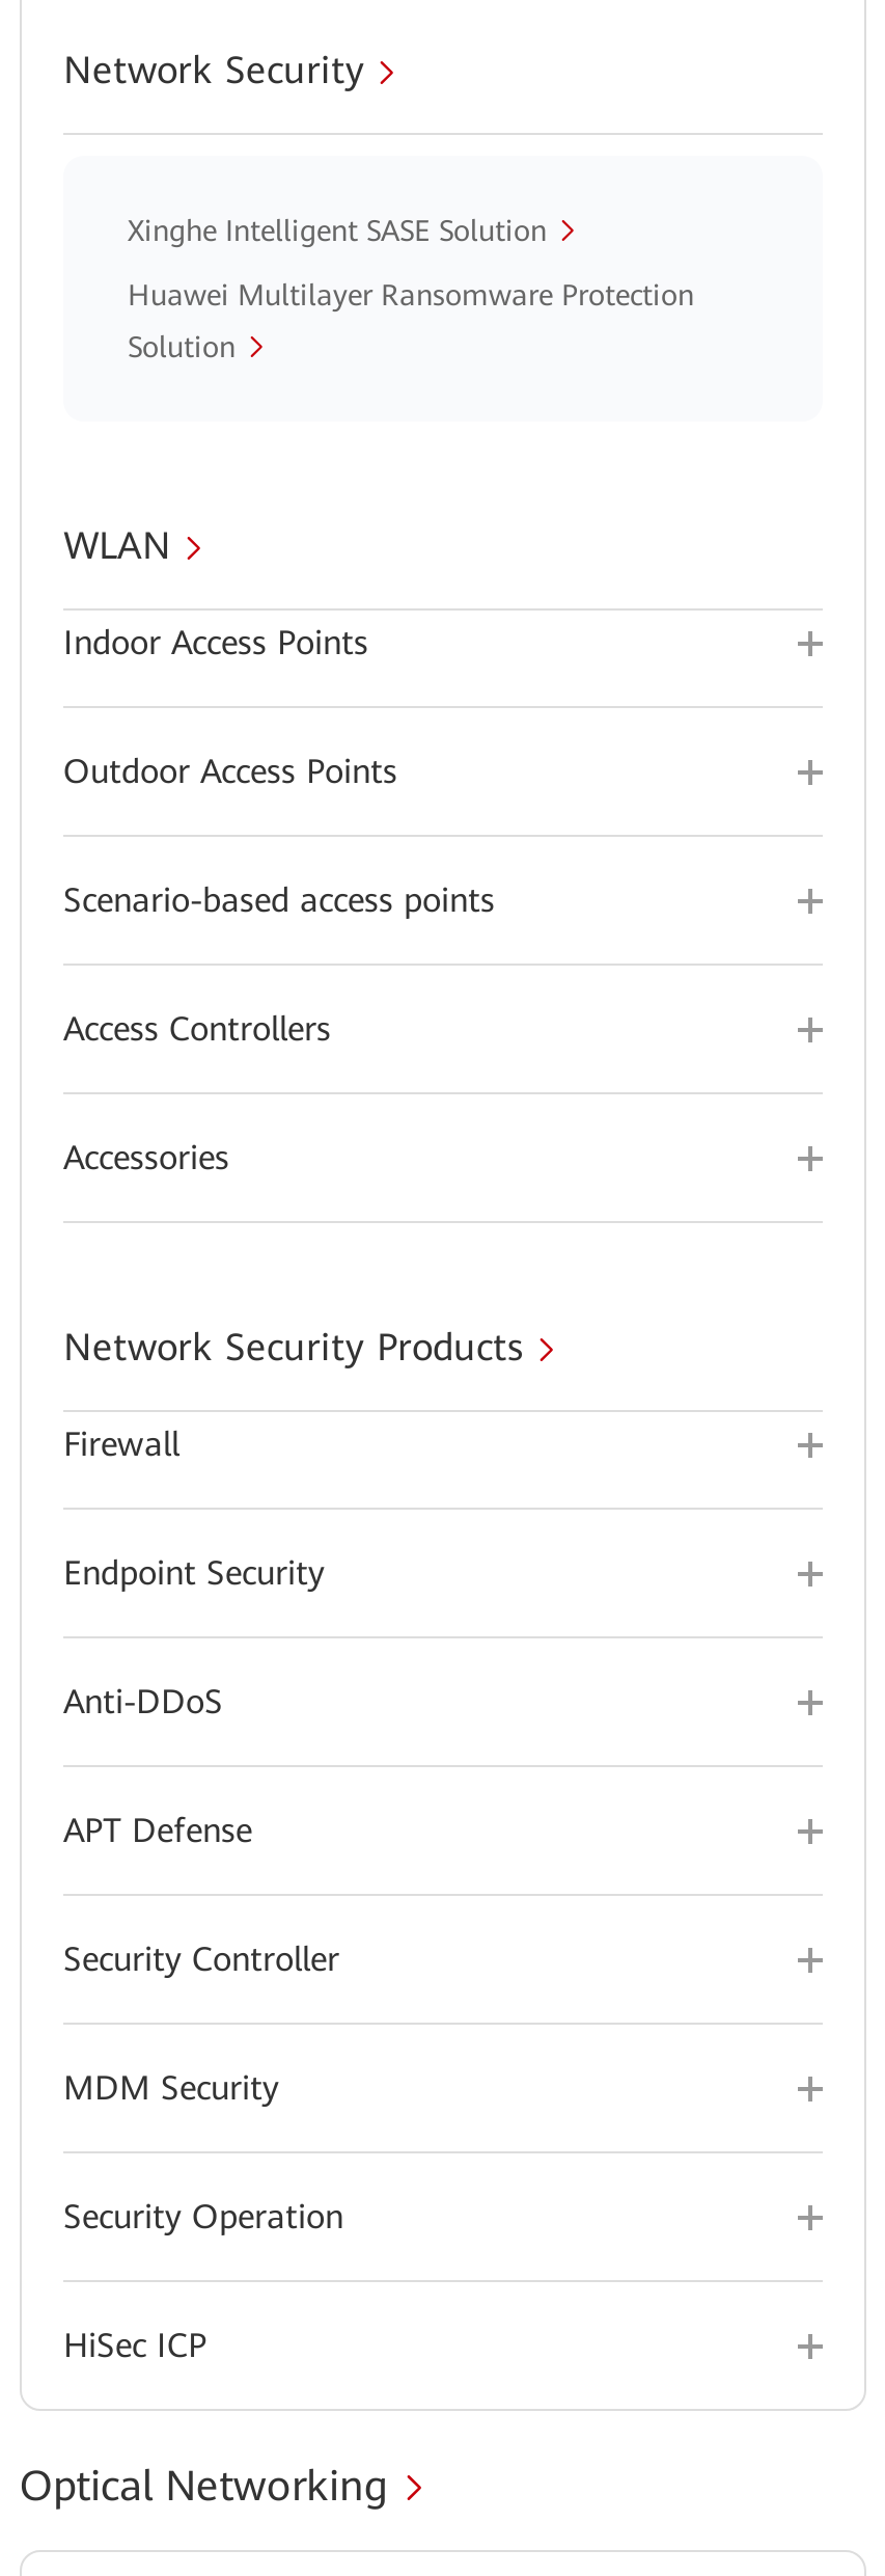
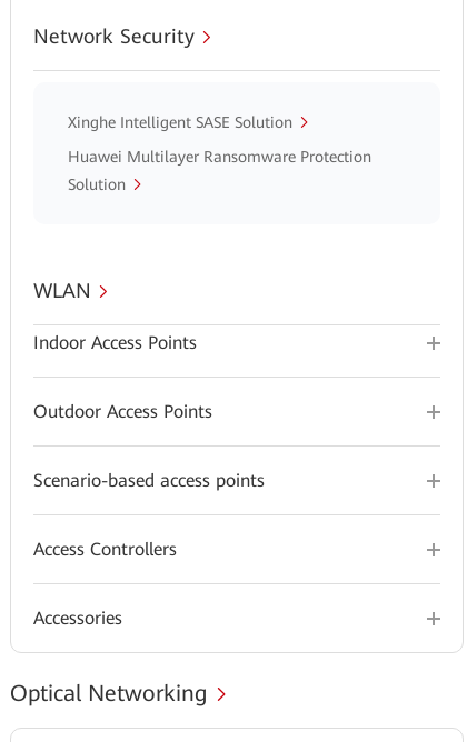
- Network Security Products
- Firewall
- Endpoint Security
- Anti-DDoS
- APT Defense
- Security Controller
- MDM Security
- Security Operation
- HiSec ICP
